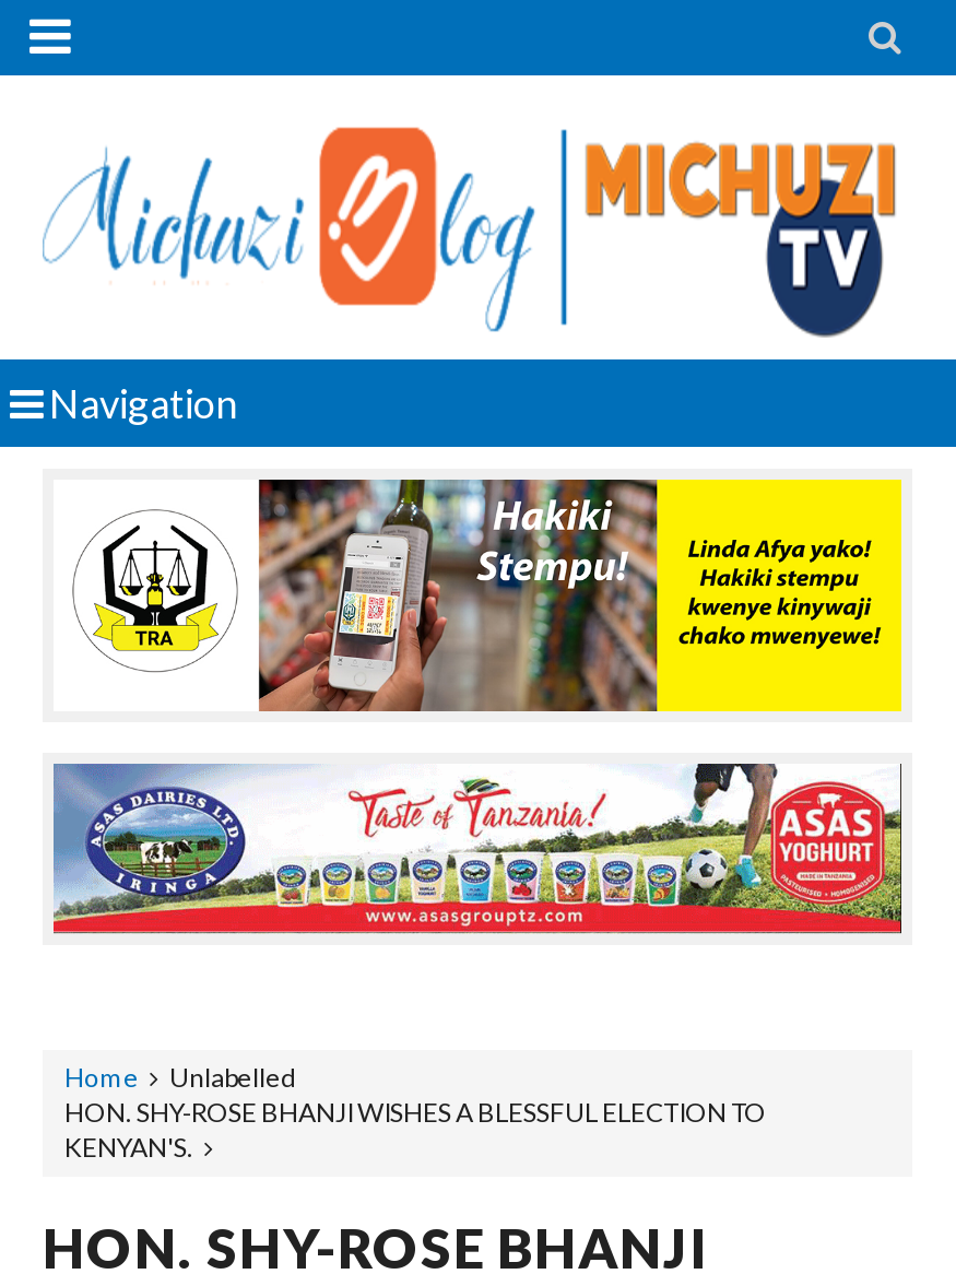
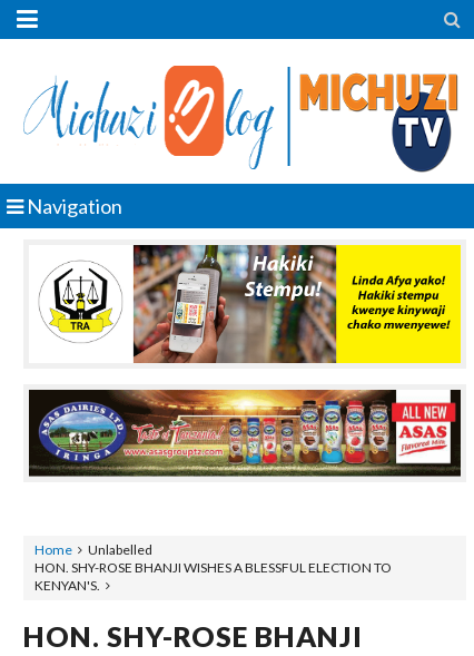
- [image]
+ [image]
